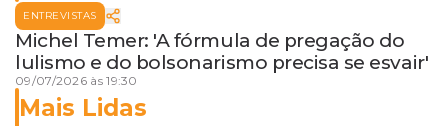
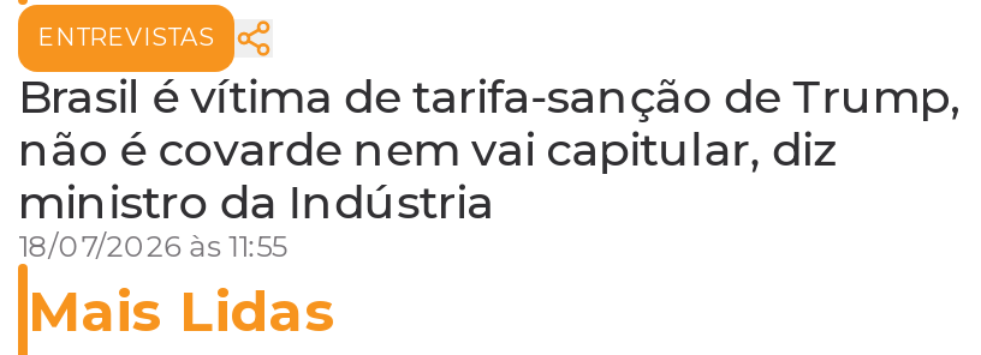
- Michel Temer: 'A fórmula de pregação do
- lulismo e do bolsonarismo precisa se esvair'
- 09/07/2026 às 19:30
+ Brasil é vítima de tarifa-sanção de Trump,
+ não é covarde nem vai capitular, diz
+ ministro da Indústria
+ 18/07/2026 às 11:55
